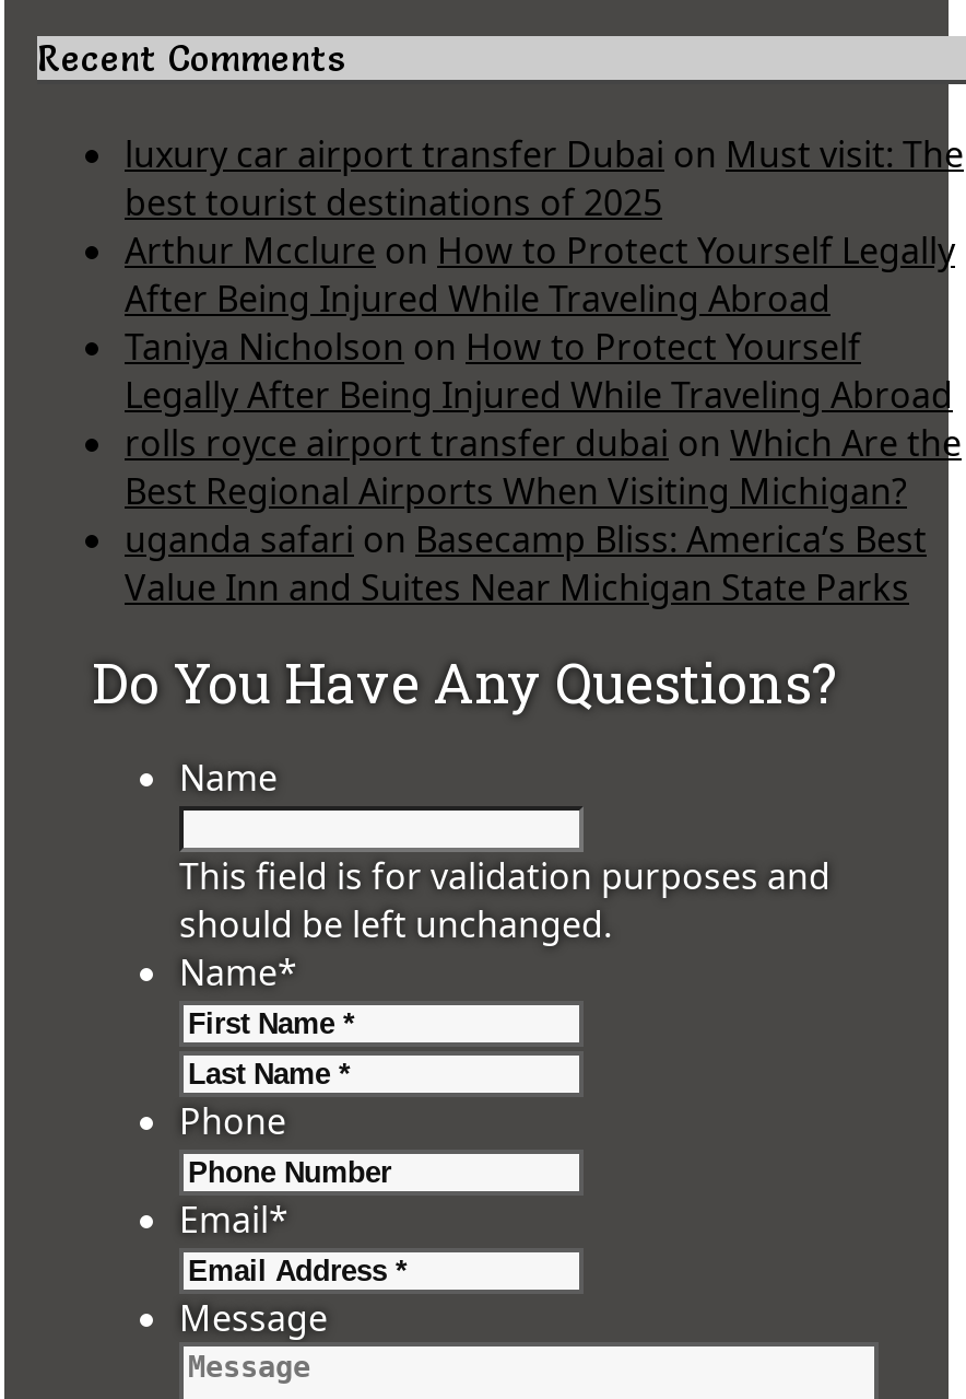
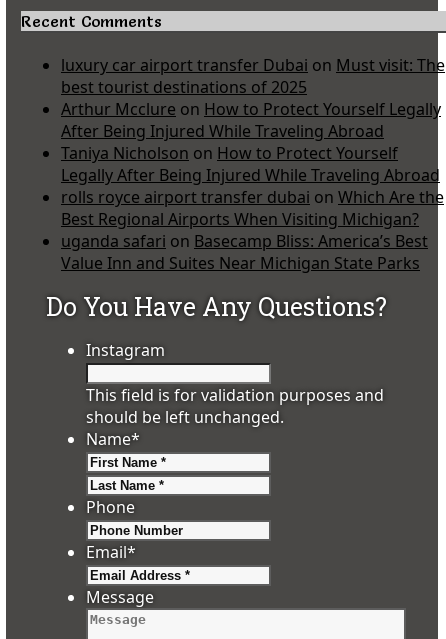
- Name
+ Instagram
